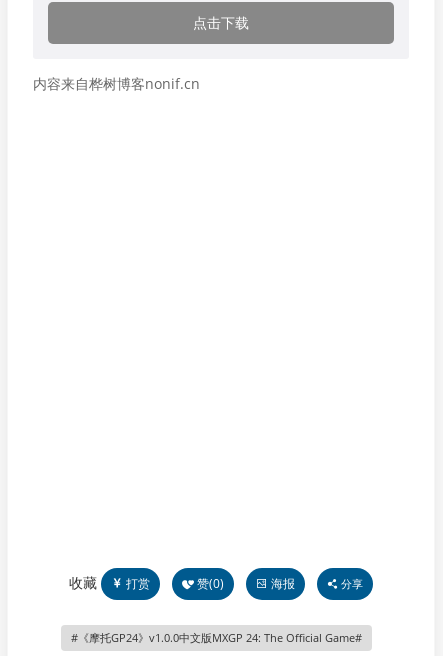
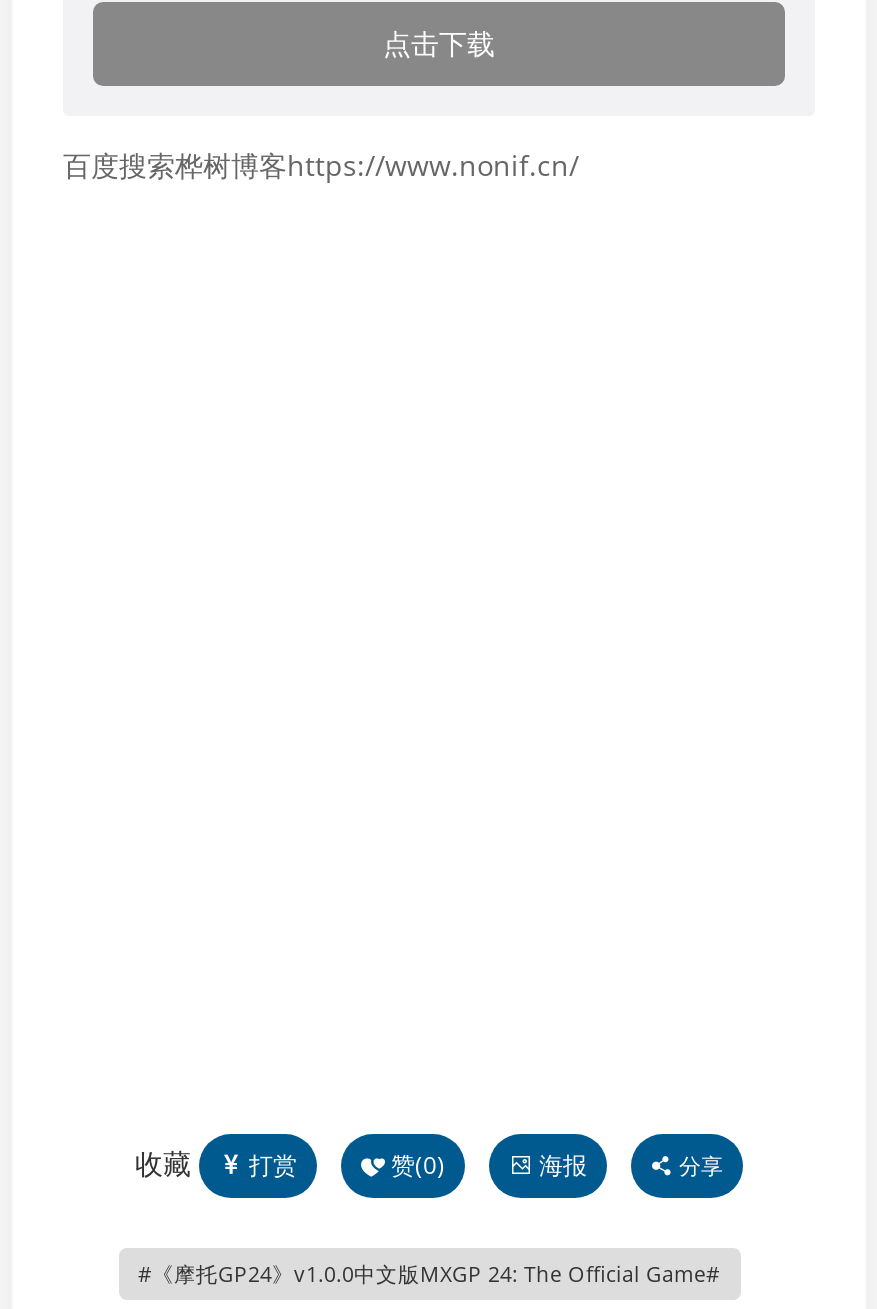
- 内容来自桦树博客nonif.cn
+ 百度搜索桦树博客https://www.nonif.cn/
